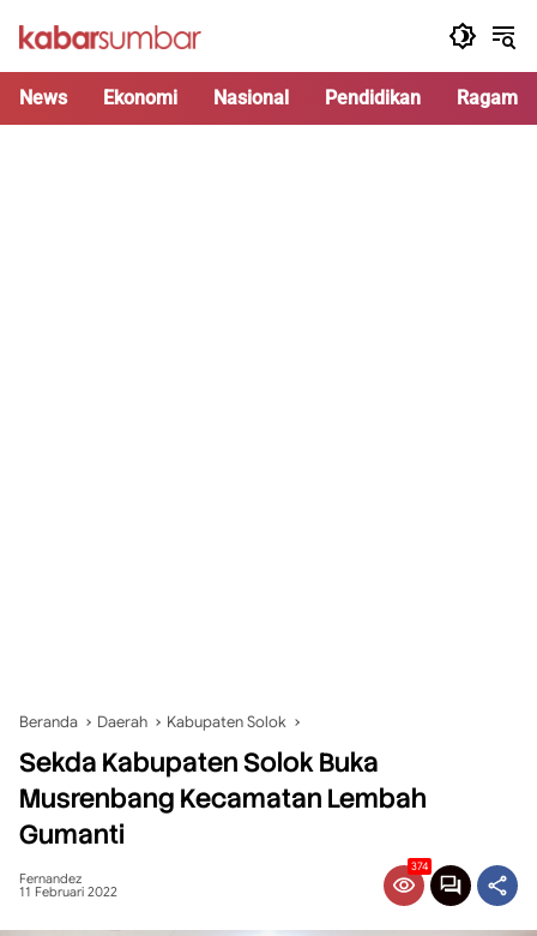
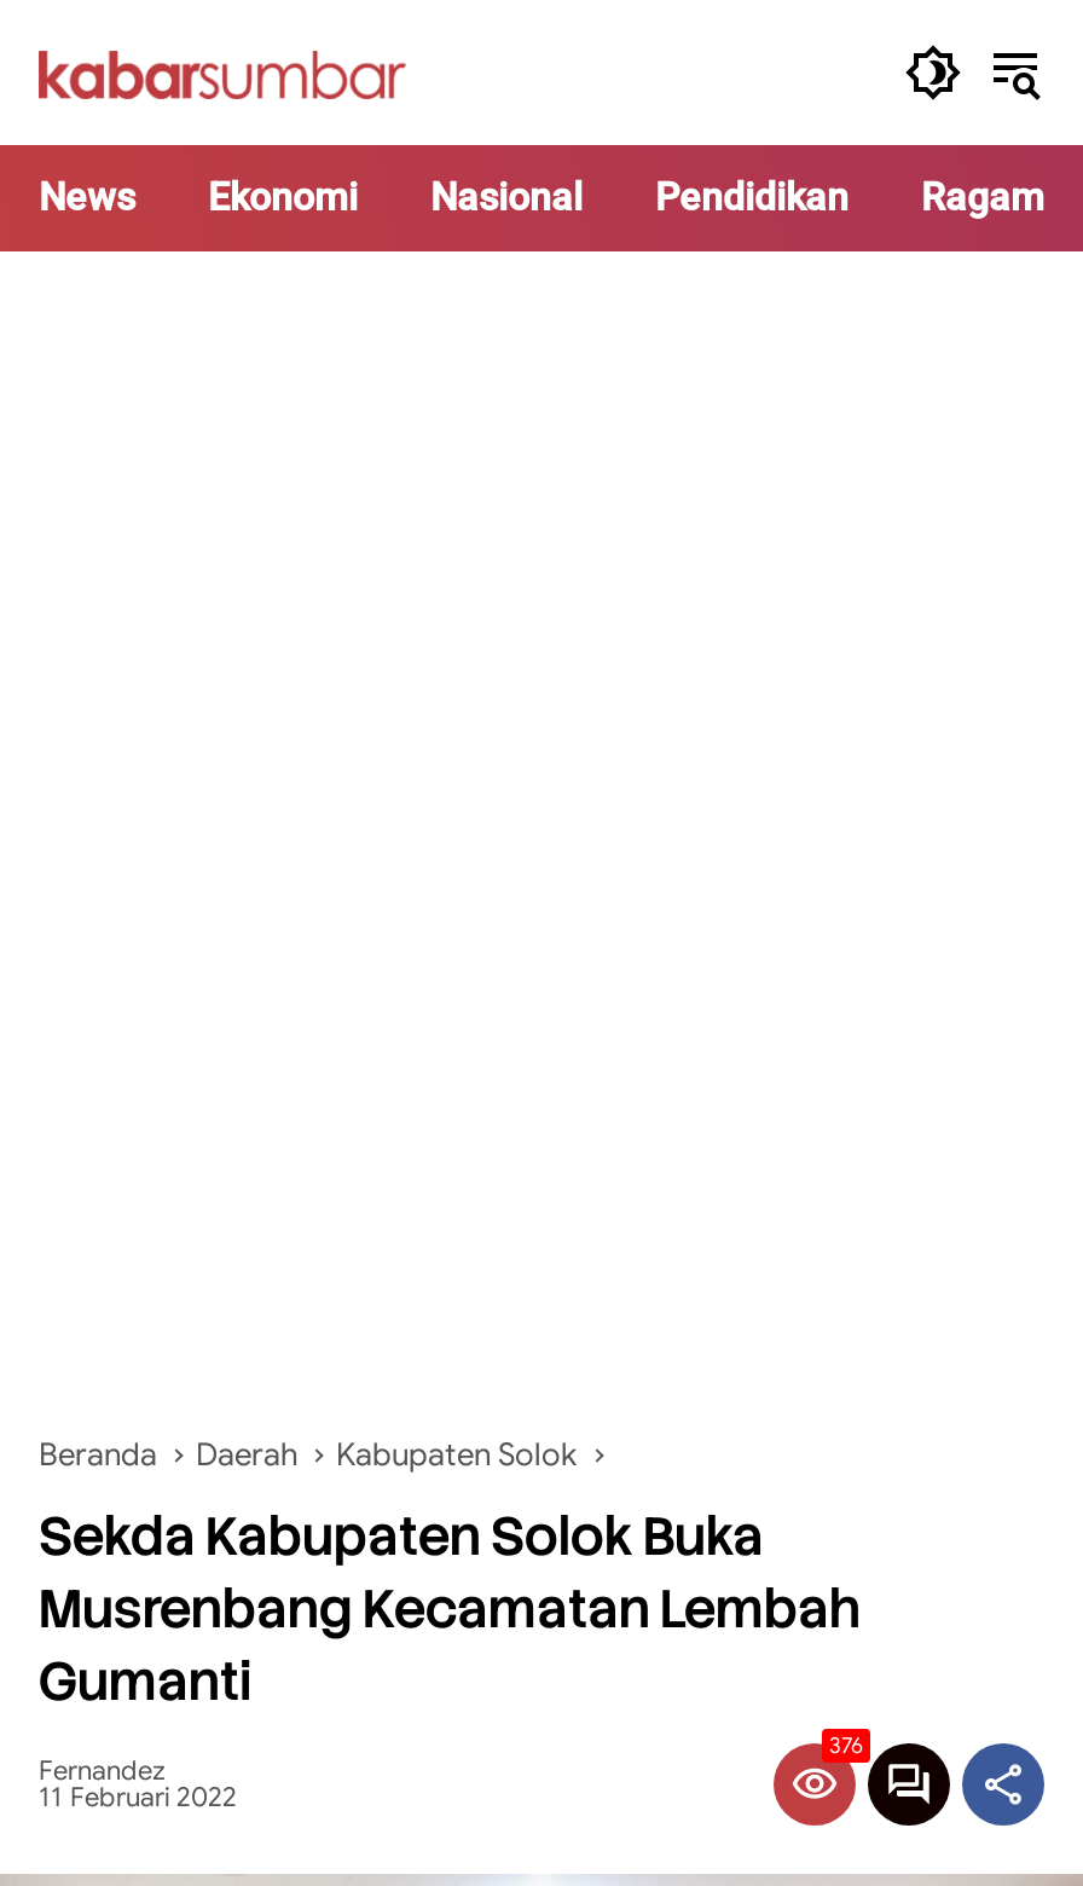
- 374
+ 376
